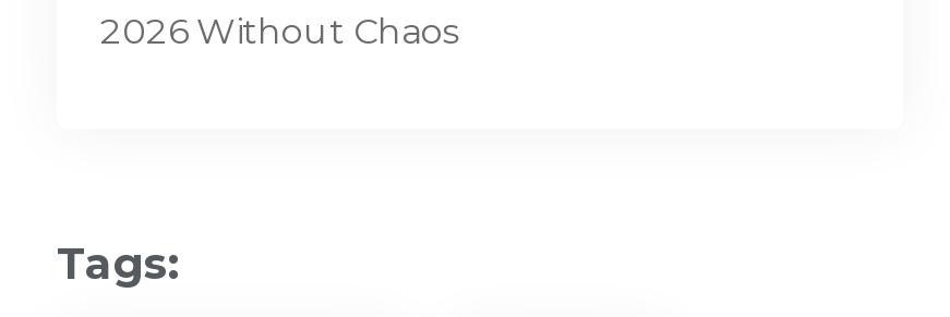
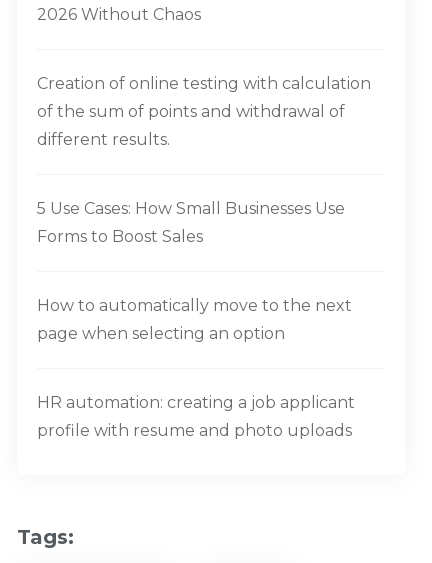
+ Creation of online testing with calculation
+ of the sum of points and withdrawal of
+ different results.

+ 5 Use Cases: How Small Businesses Use
+ Forms to Boost Sales

+ How to automatically move to the next
+ page when selecting an option

+ HR automation: creating a job applicant
+ profile with resume and photo uploads
